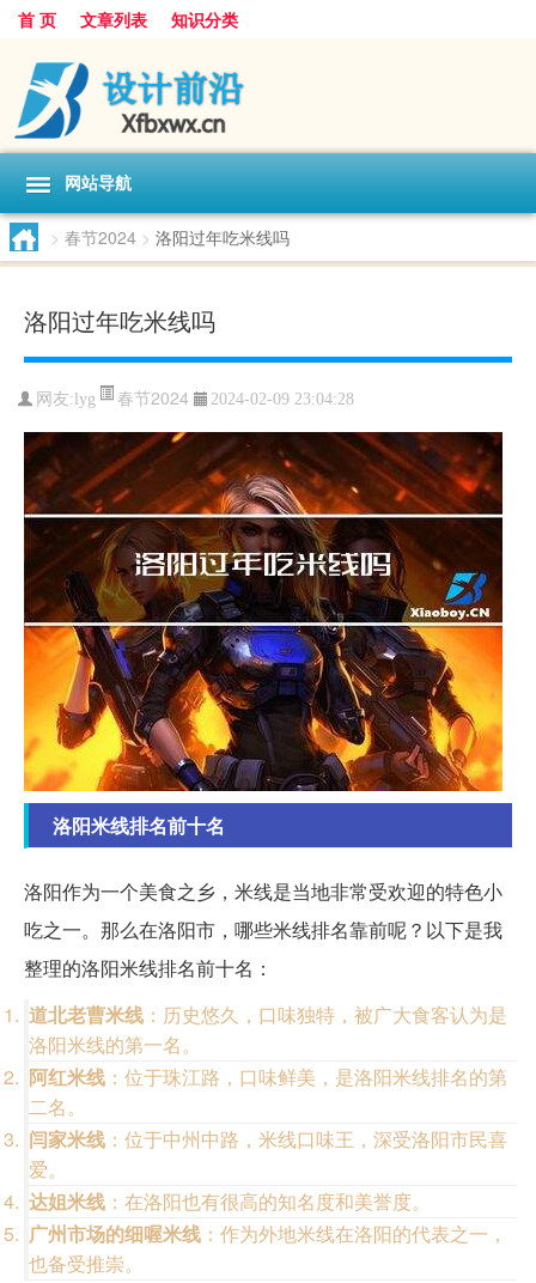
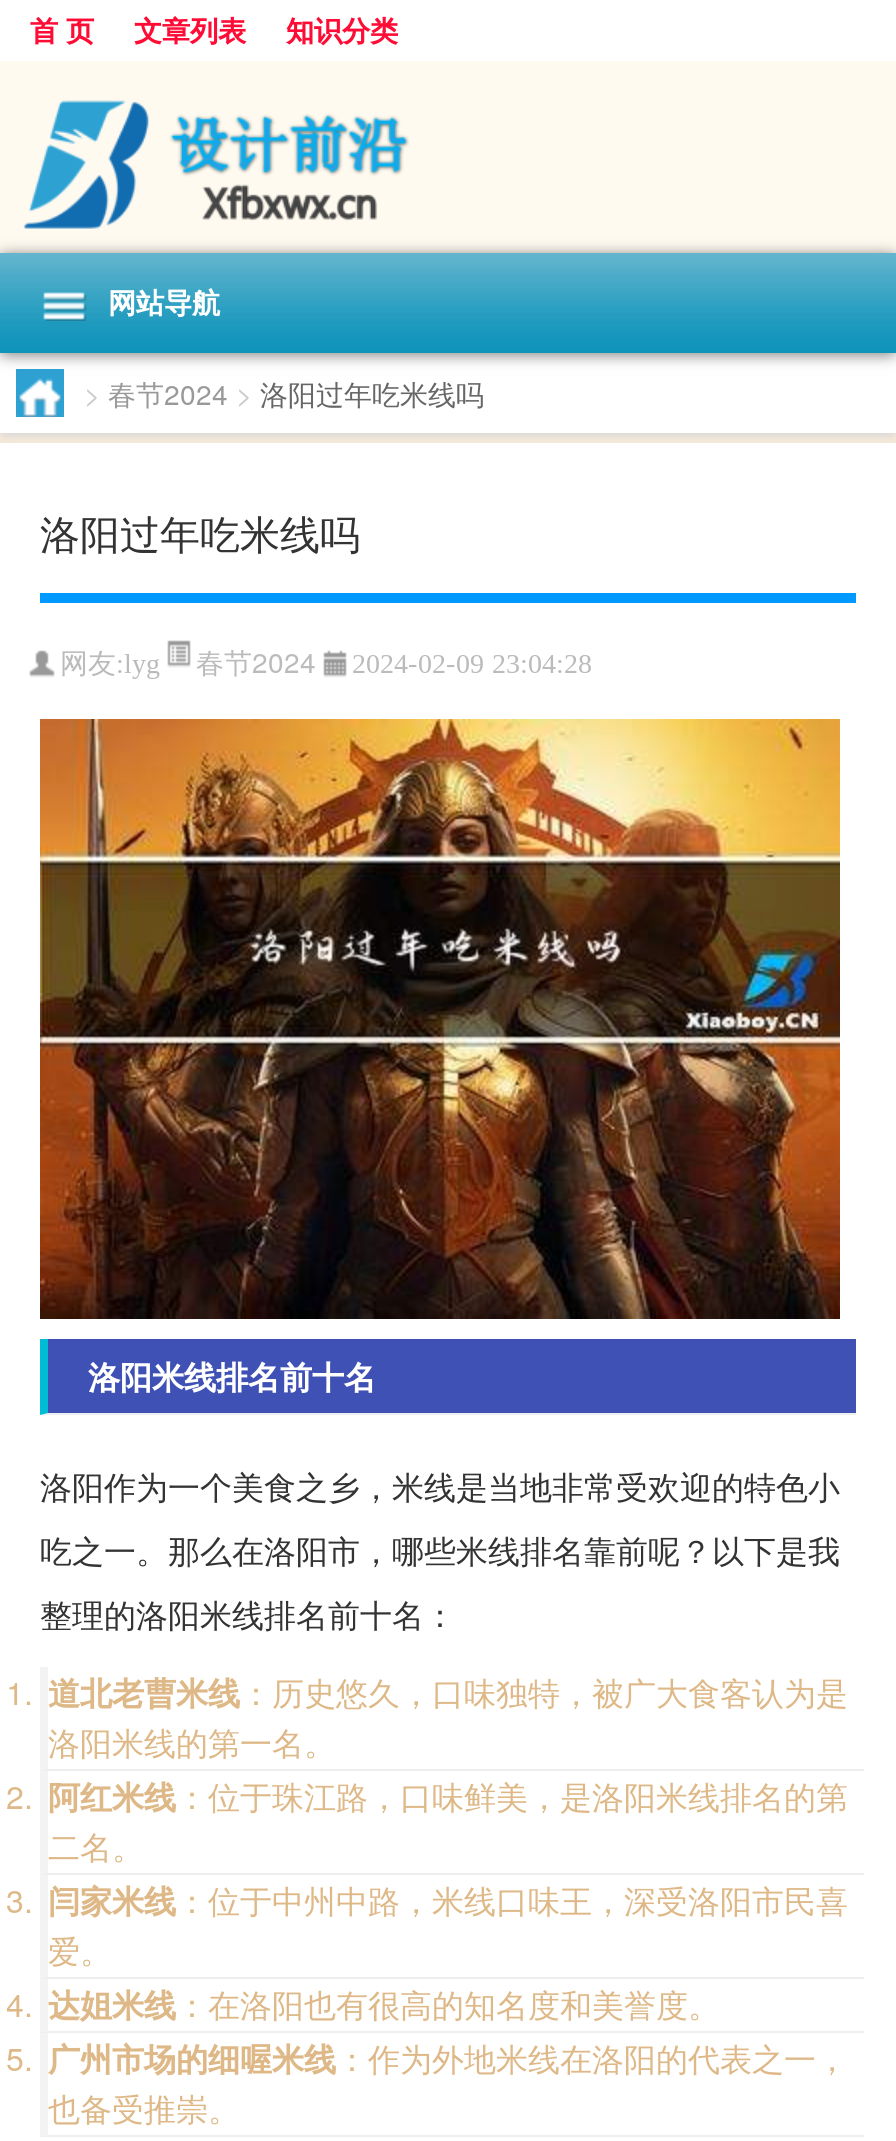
- [image]
+ [image]
